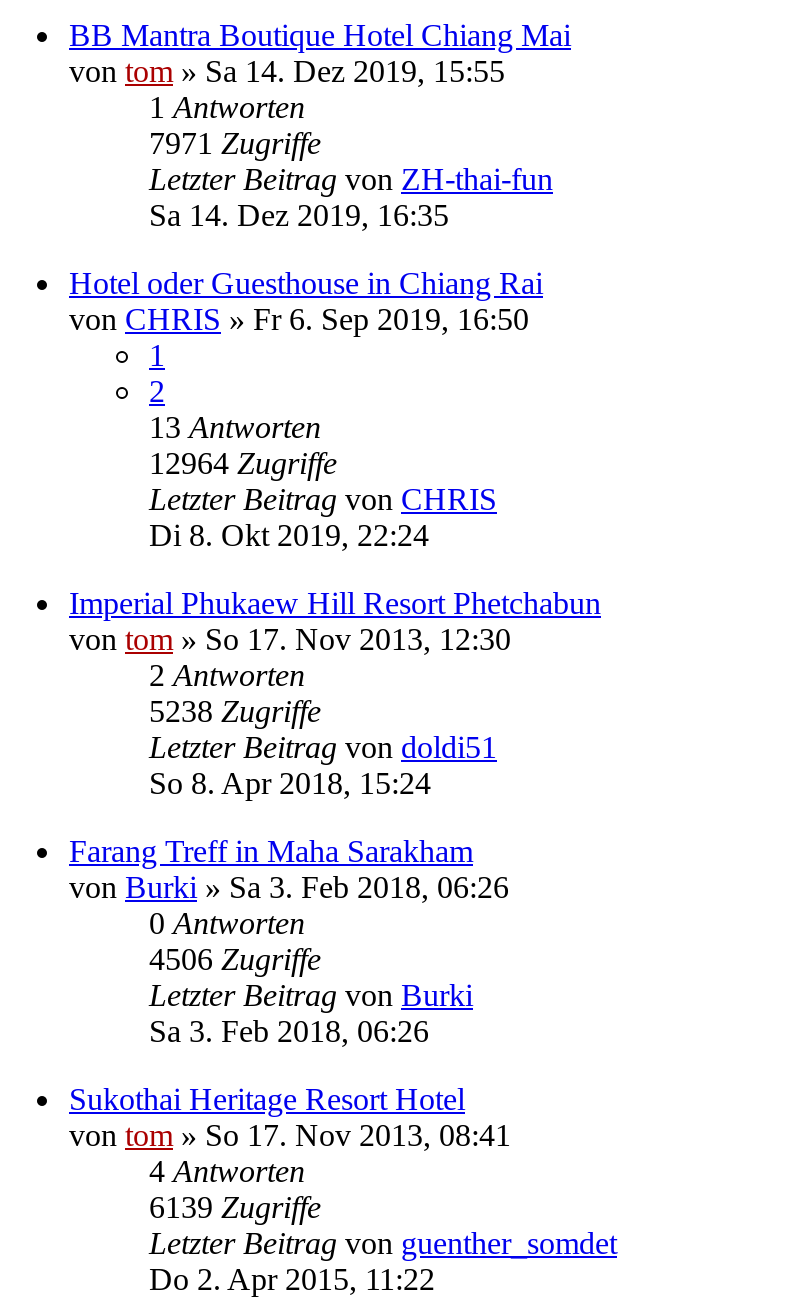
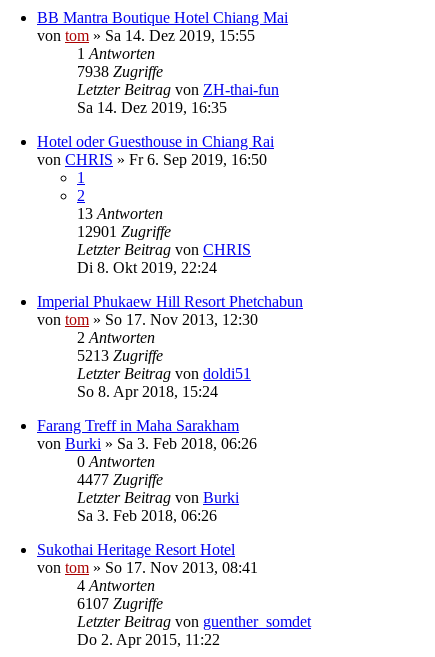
- 7971 Zugriffe
+ 7938 Zugriffe

- 12964 Zugriffe
+ 12901 Zugriffe

- 5238 Zugriffe
+ 5213 Zugriffe

- 4506 Zugriffe
+ 4477 Zugriffe

- 6139 Zugriffe
+ 6107 Zugriffe
